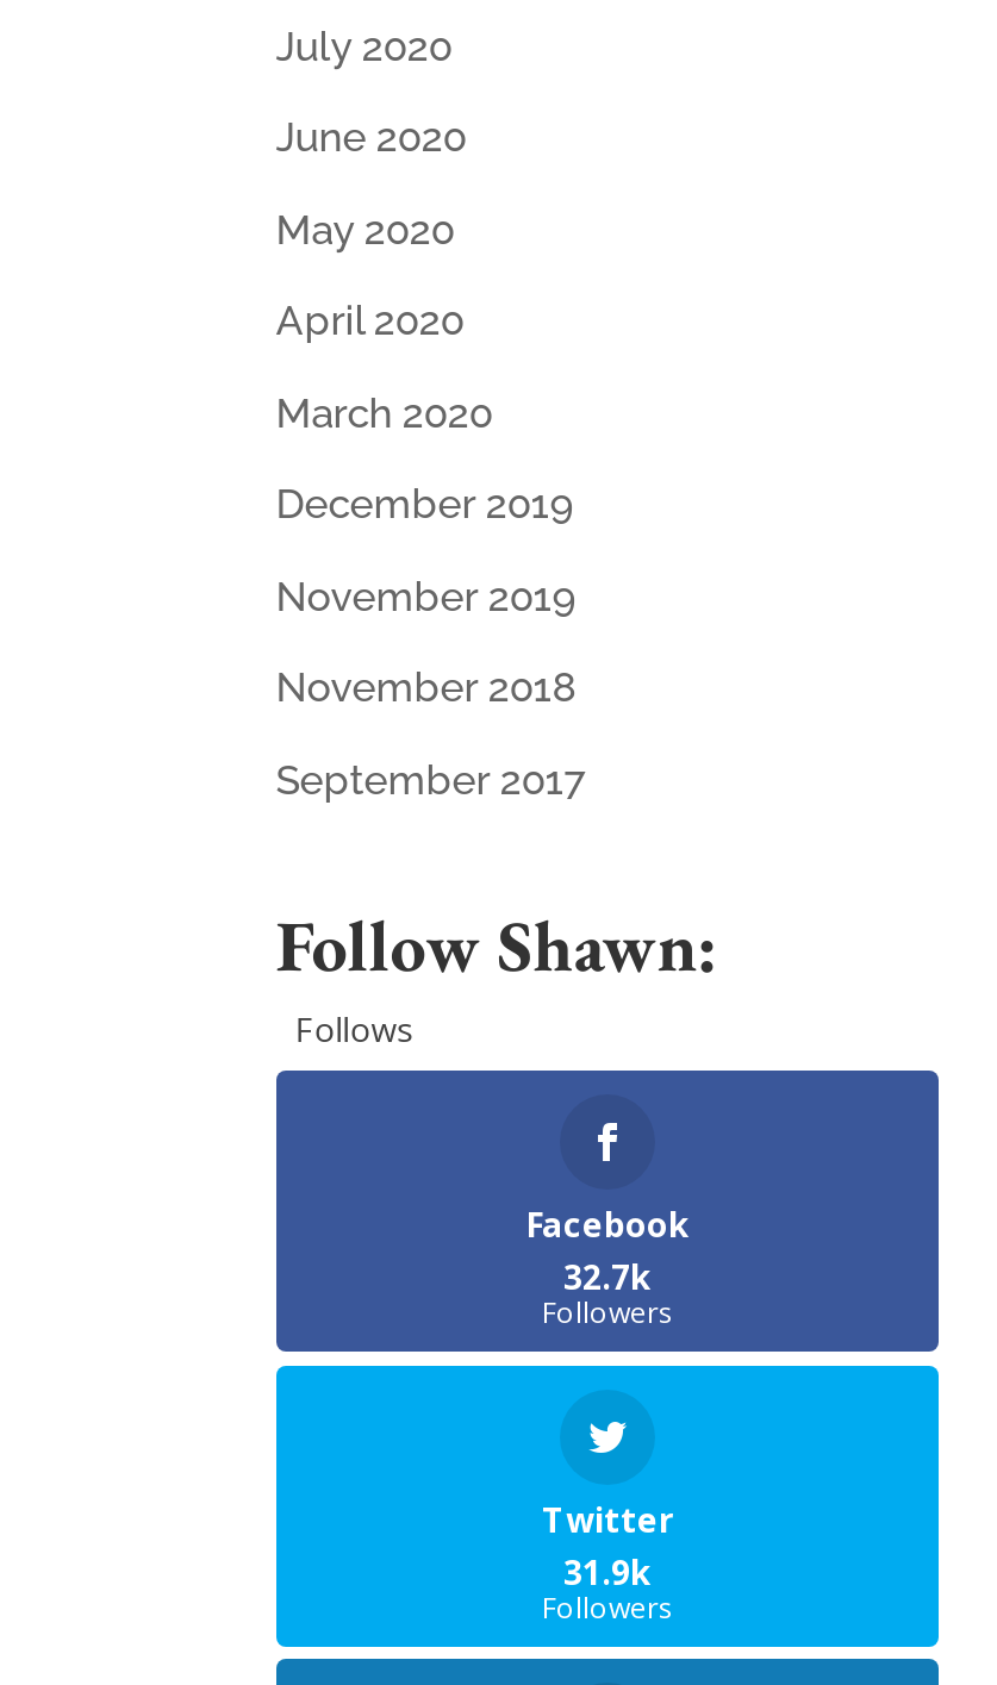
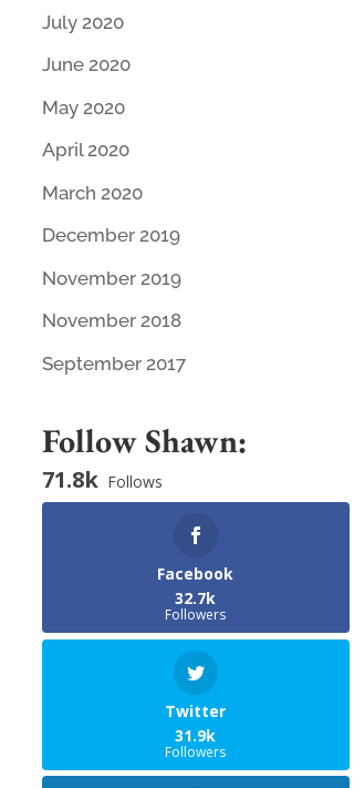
- Follows
+ 71.8k Follows
